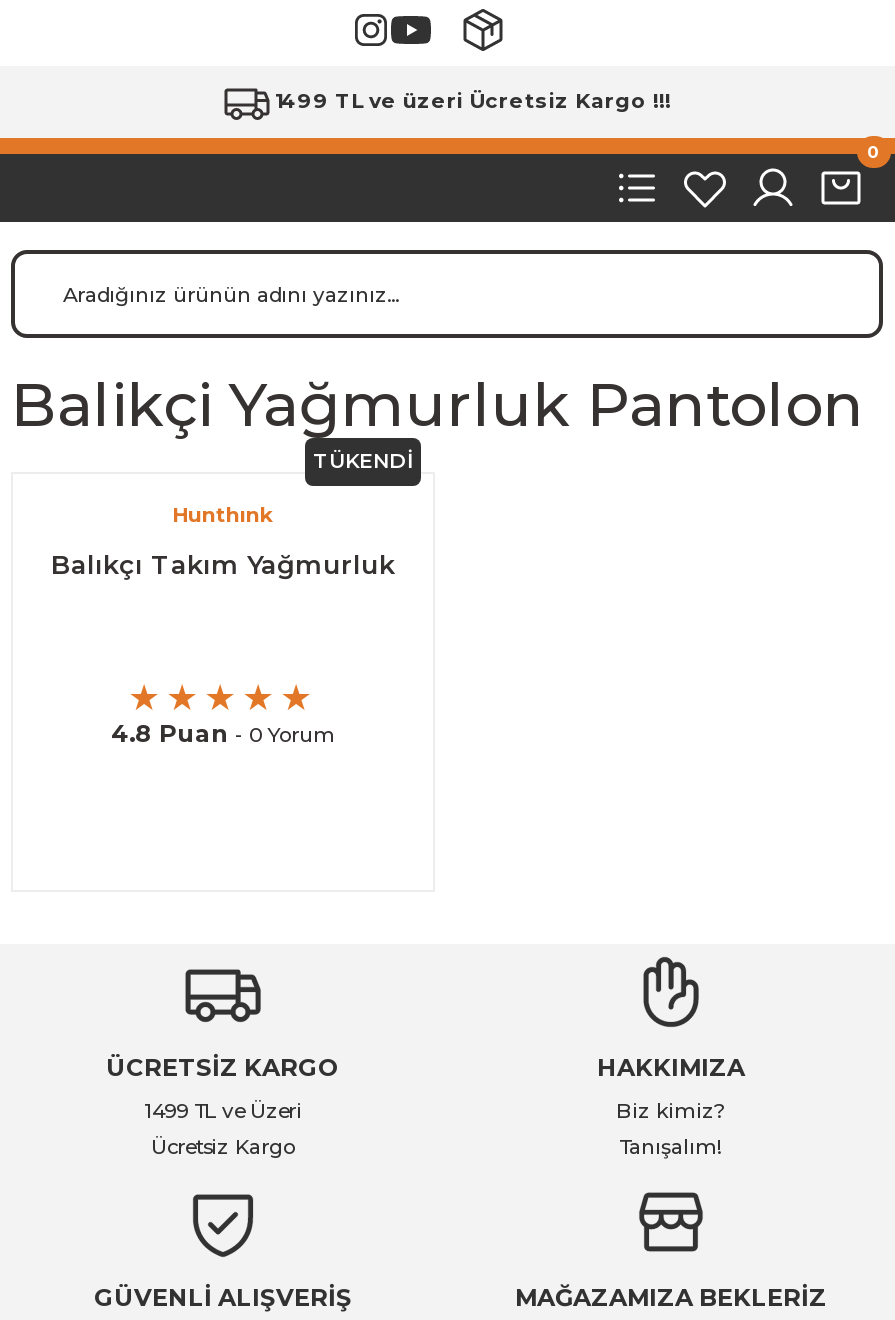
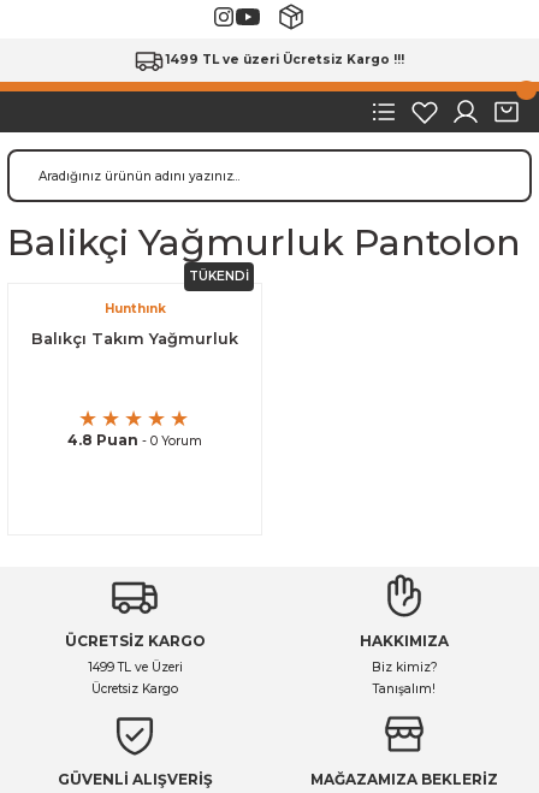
- 0
